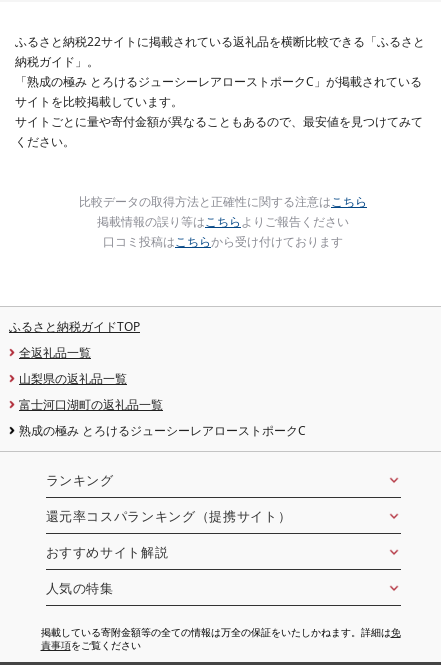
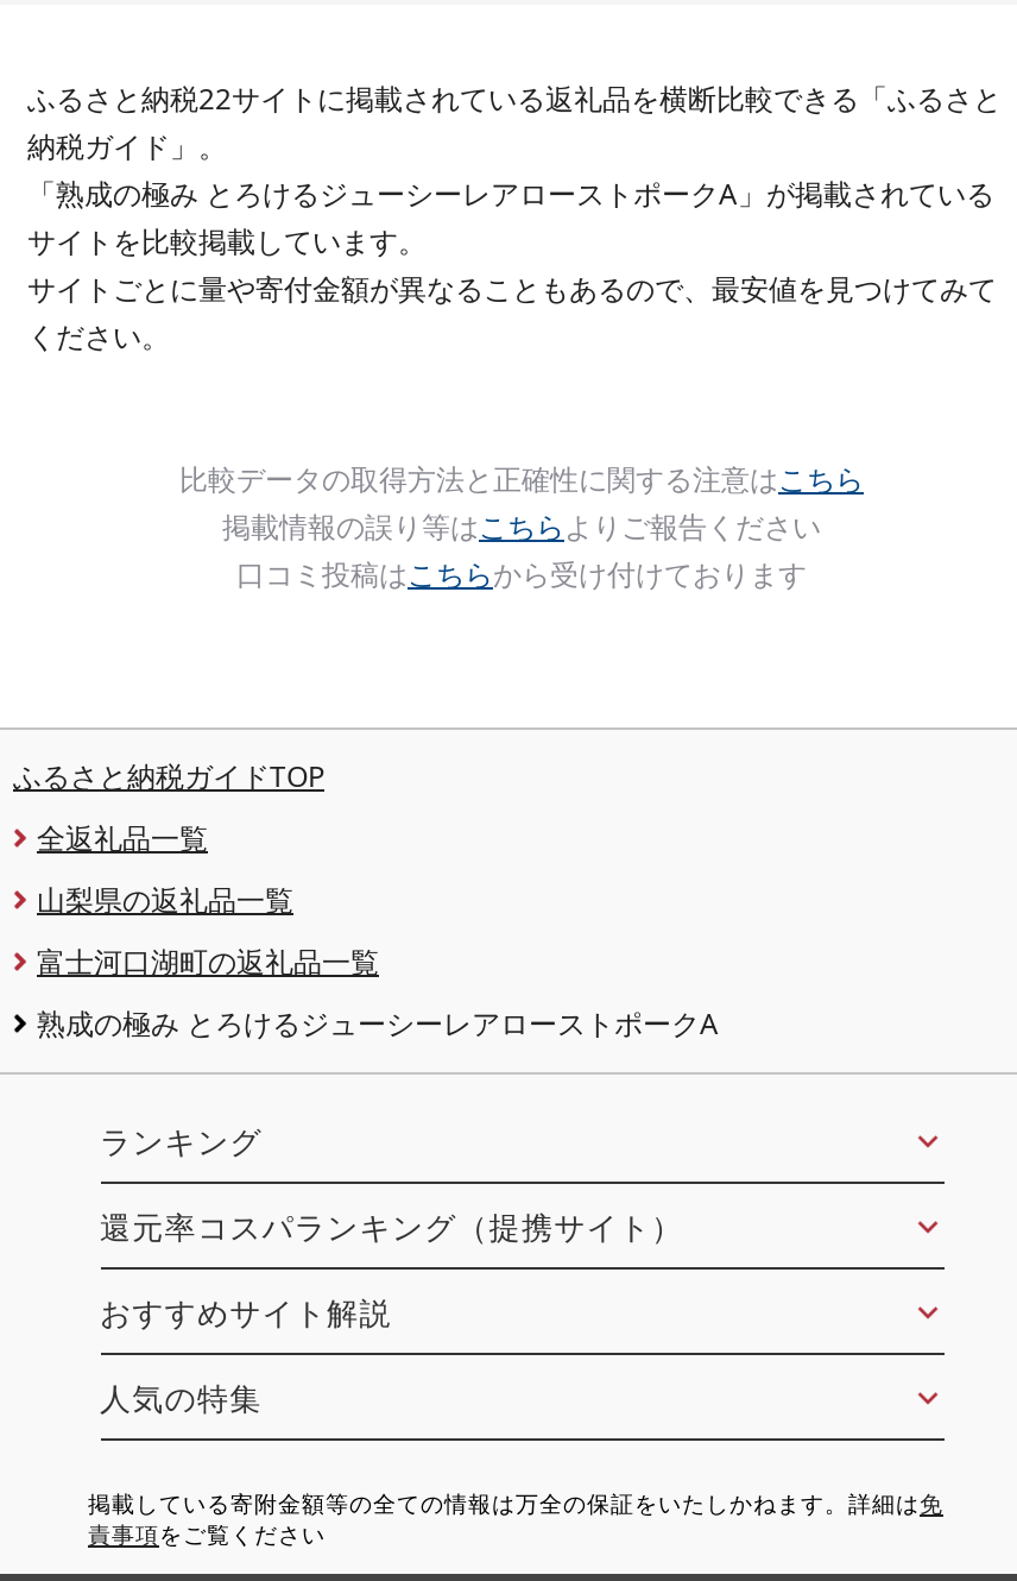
- 「熟成の極み とろけるジューシーレアローストポークC」が掲載されている
+ 「熟成の極み とろけるジューシーレアローストポークA」が掲載されている

- 熟成の極み とろけるジューシーレアローストポークC
+ 熟成の極み とろけるジューシーレアローストポークA
